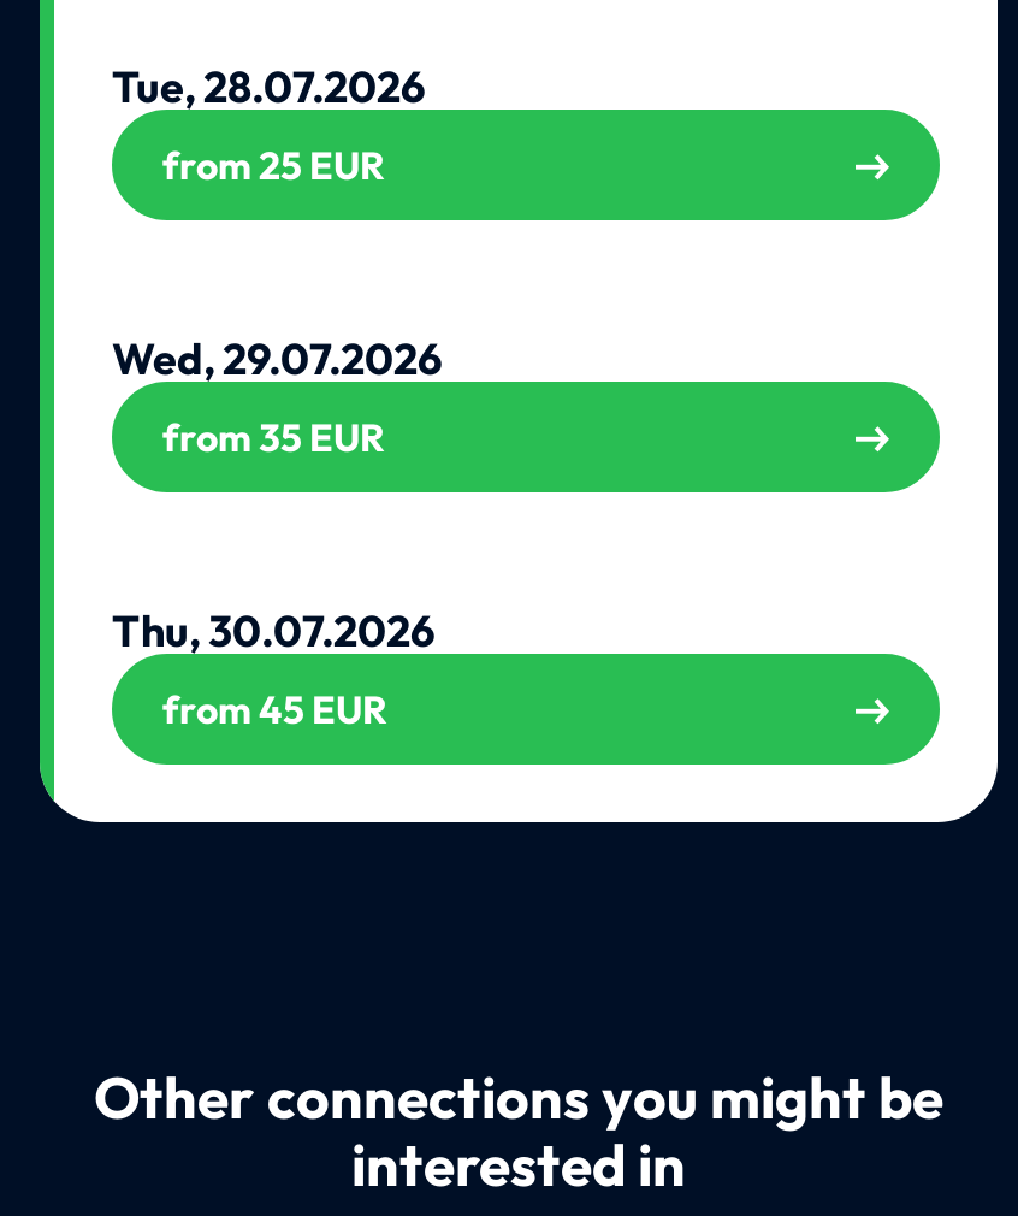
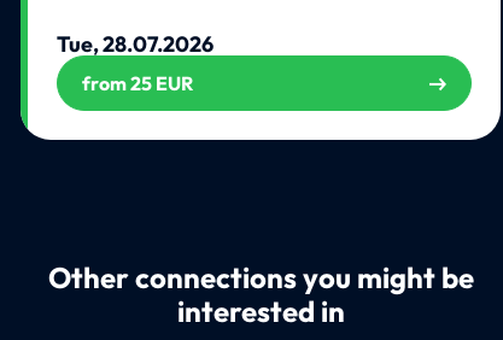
- Wed, 29.07.2026
- from 35 EUR

- Thu, 30.07.2026
- from 45 EUR
